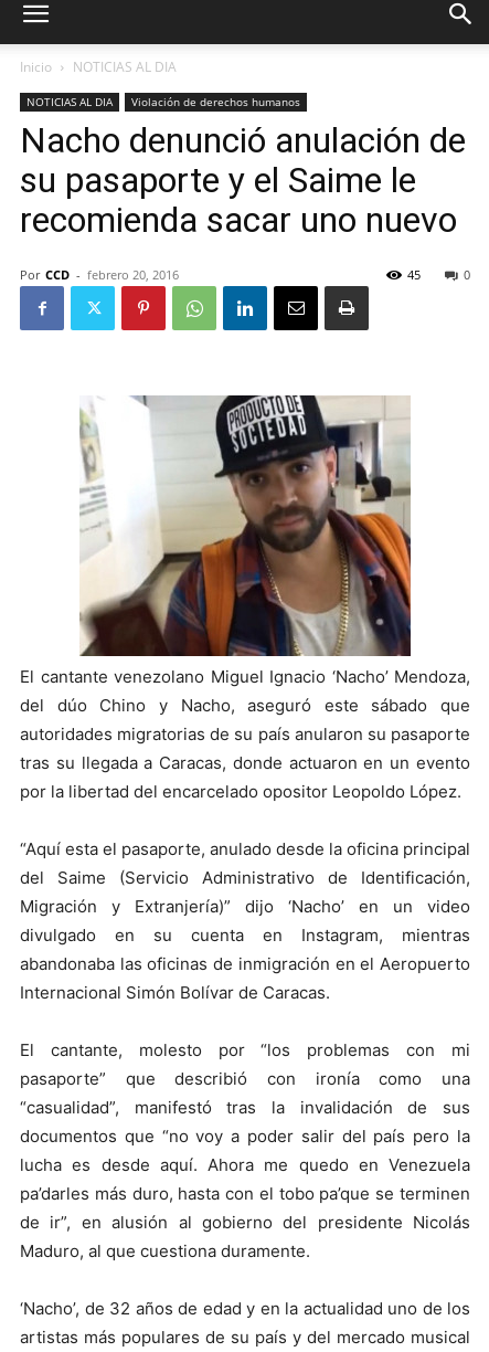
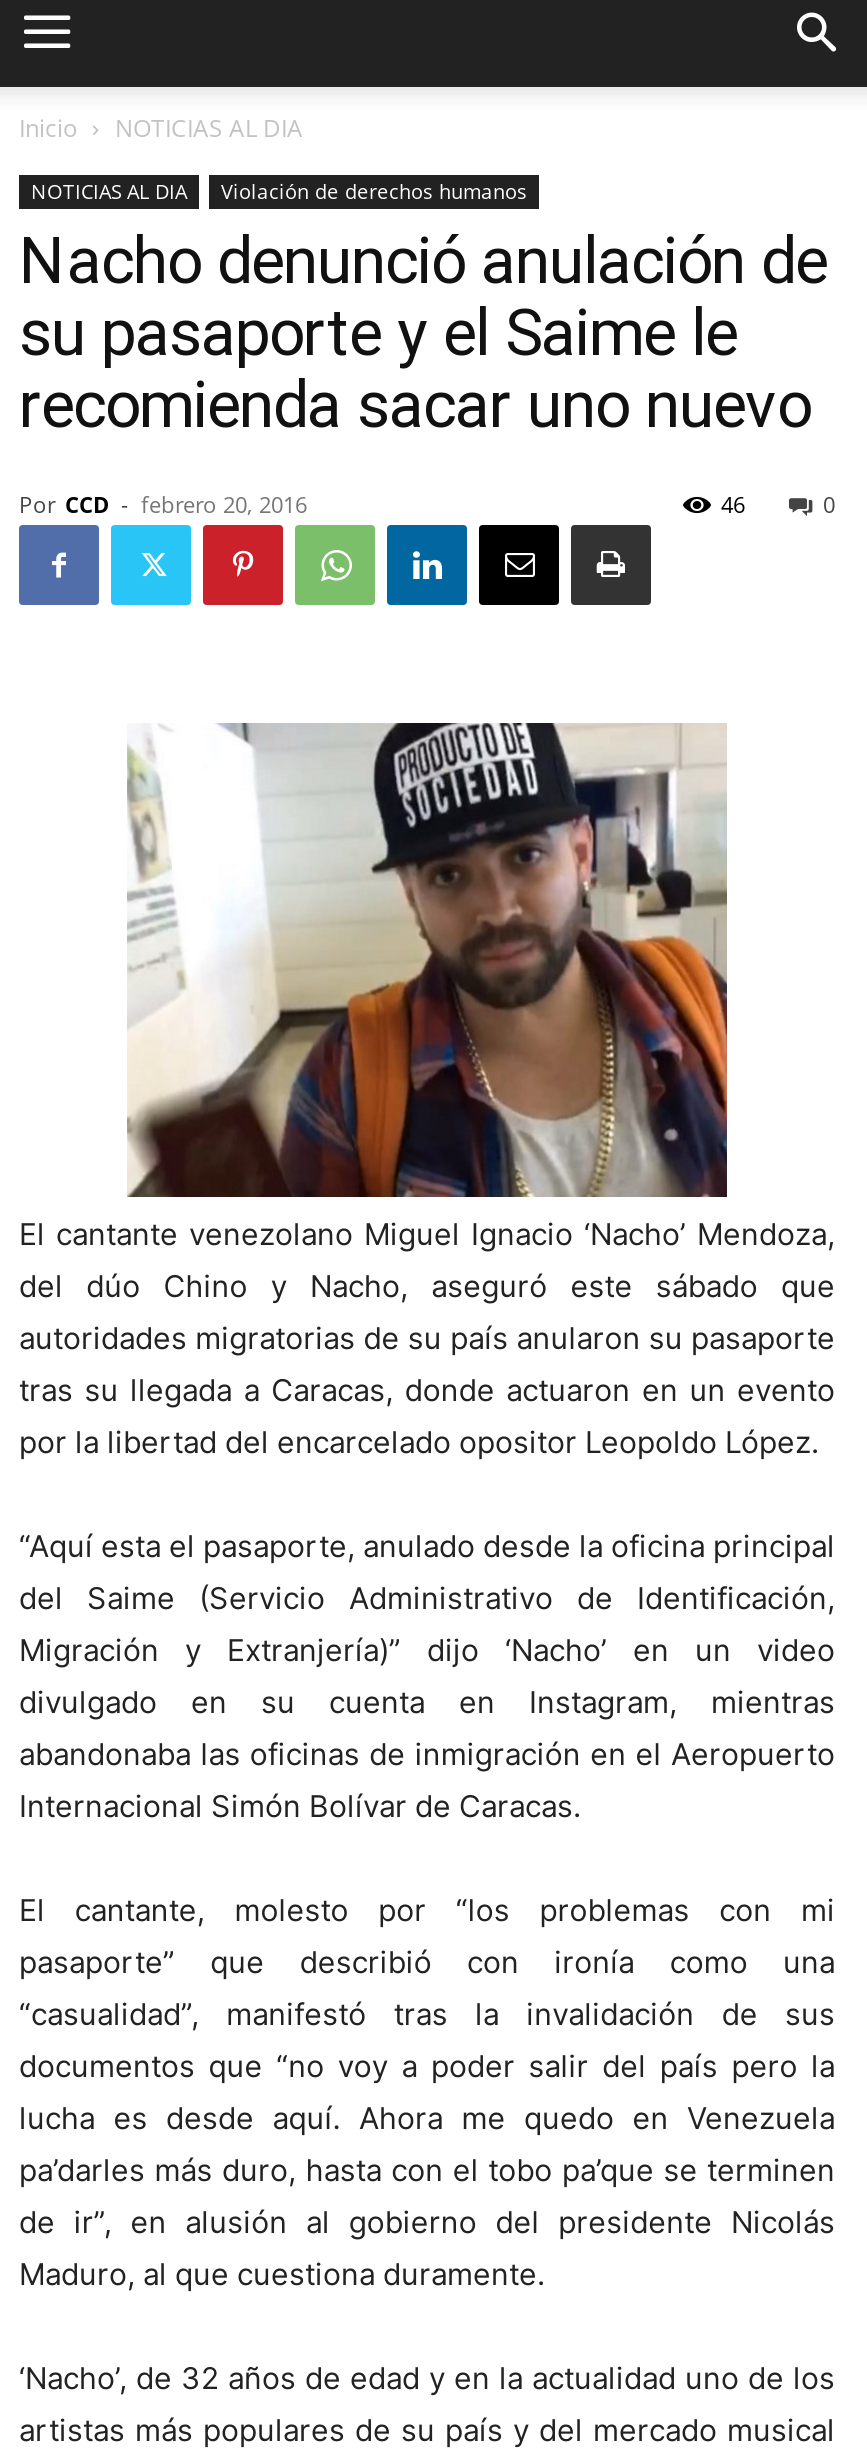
- 45
+ 46
